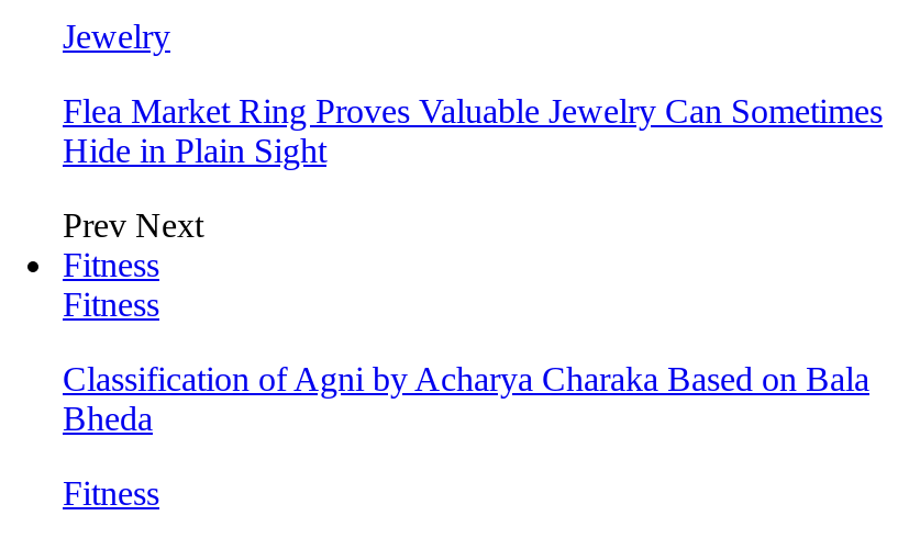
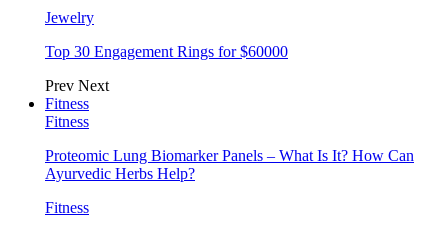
- Flea Market Ring Proves Valuable Jewelry Can Sometimes
- Hide in Plain Sight
+ Top 30 Engagement Rings for $60000

- Classification of Agni by Acharya Charaka Based on Bala
- Bheda
+ Proteomic Lung Biomarker Panels – What Is It? How Can
+ Ayurvedic Herbs Help?
